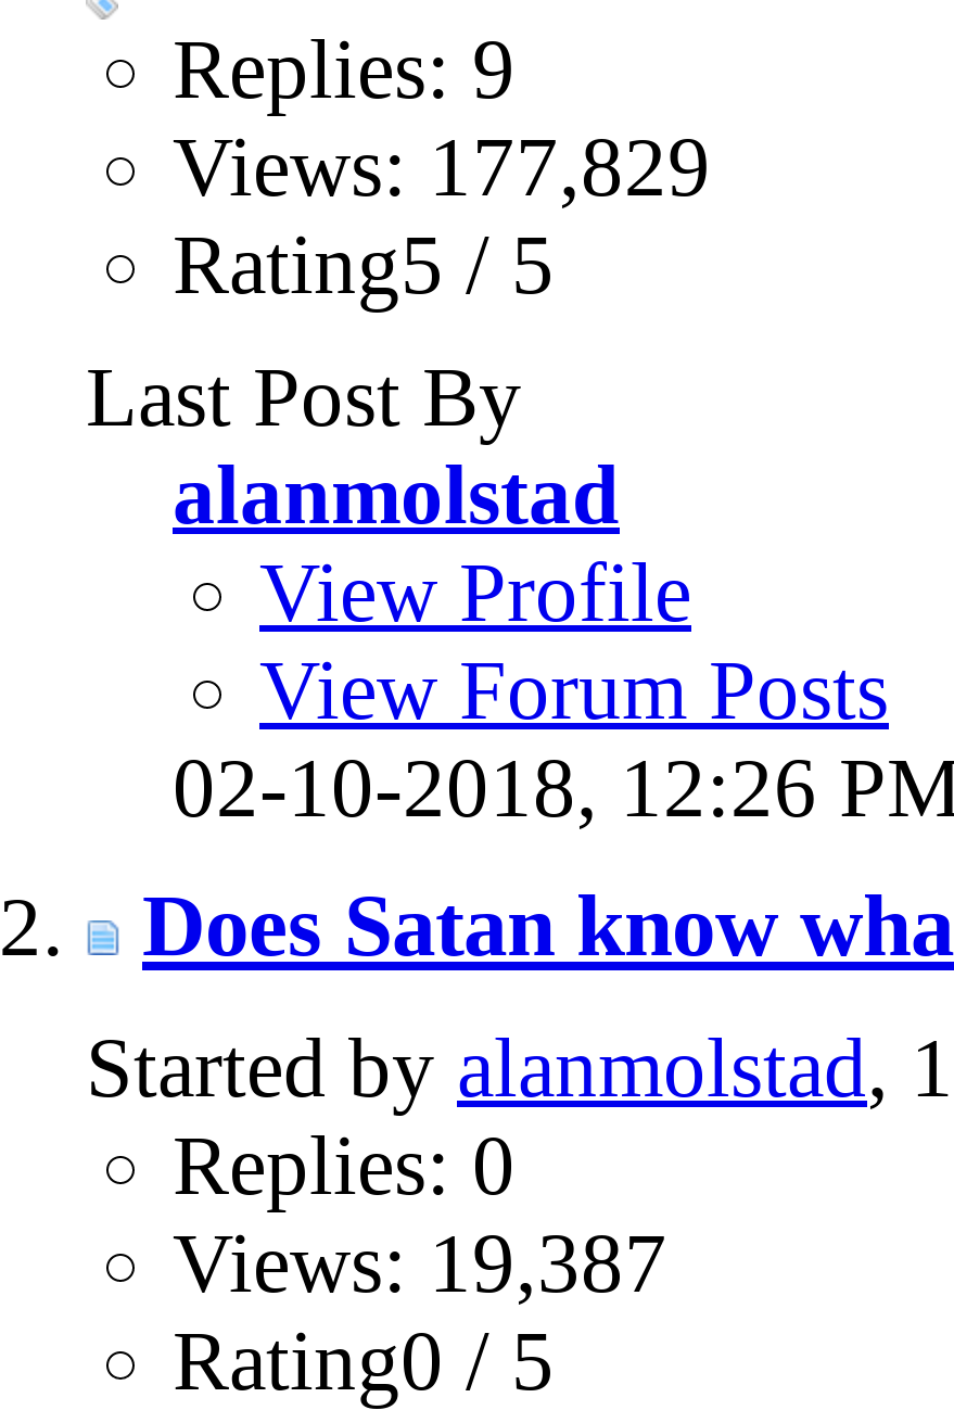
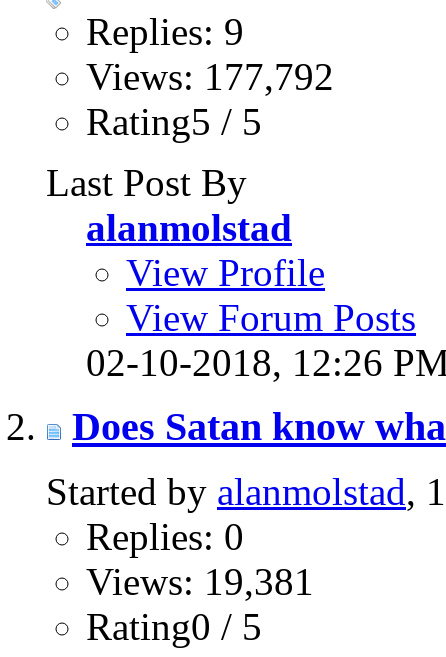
- Views: 177,829
+ Views: 177,792

- Views: 19,387
+ Views: 19,381
